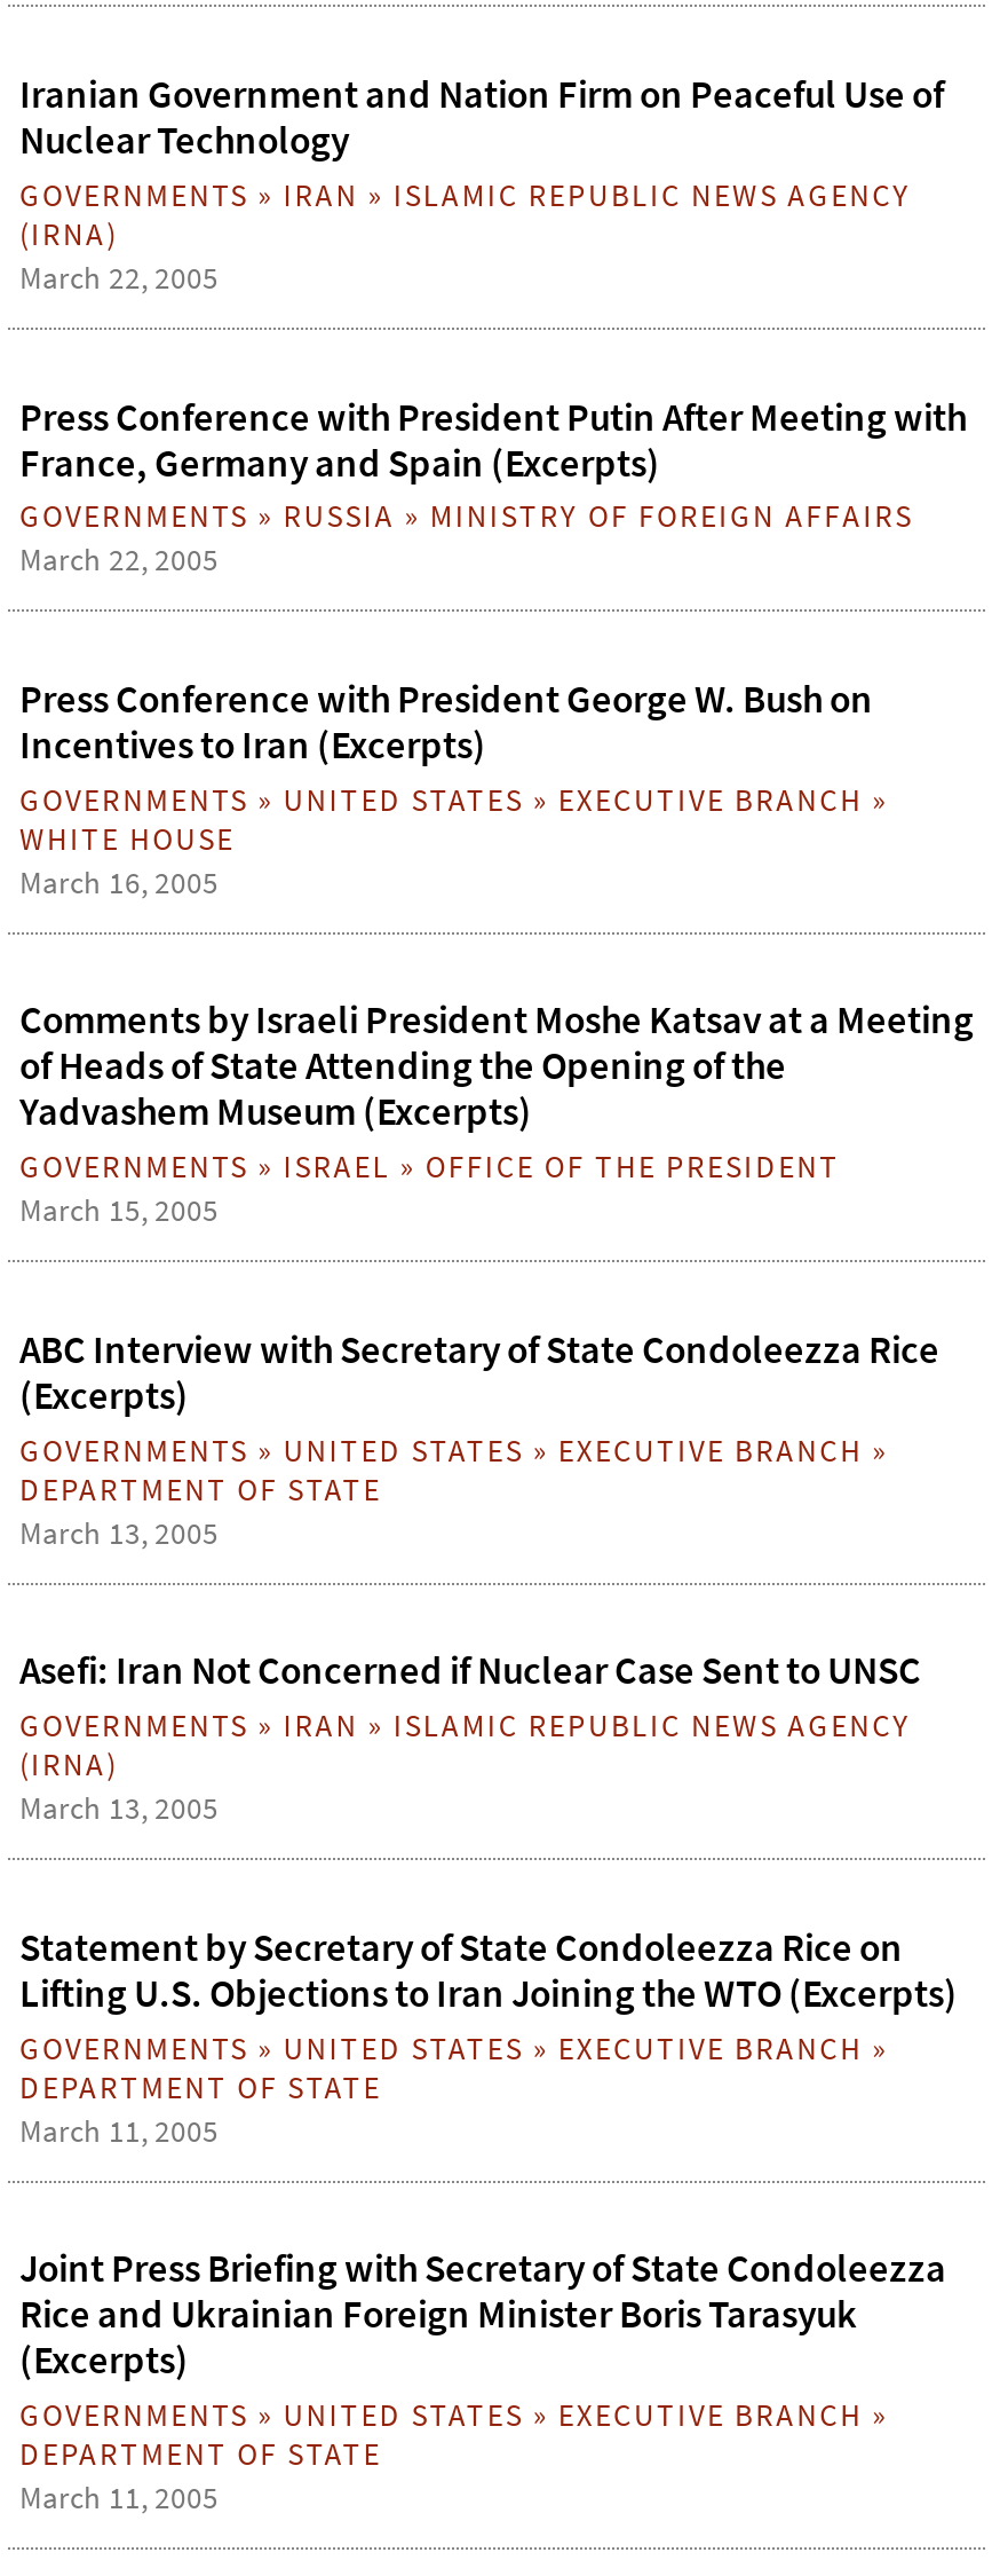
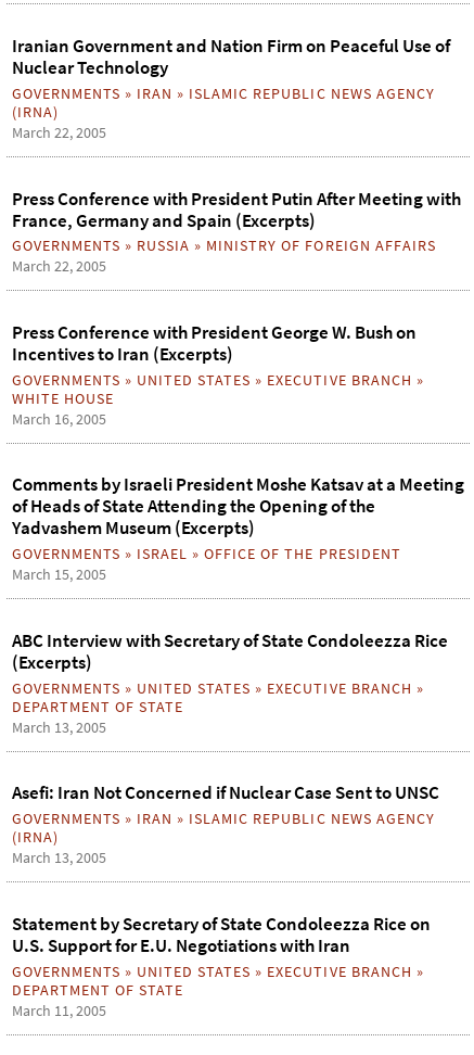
- Lifting U.S. Objections to Iran Joining the WTO (Excerpts)
- GOVERNMENTS» UNITED STATES» EXECUTIVE BRANCH»
- DEPARTMENT OF STATE
- March 11, 2005
- Joint Press Briefing with Secretary of State Condoleezza
- Rice and Ukrainian Foreign Minister Boris Tarasyuk
- (Excerpts)
+ U.S. Support for E.U. Negotiations with Iran
